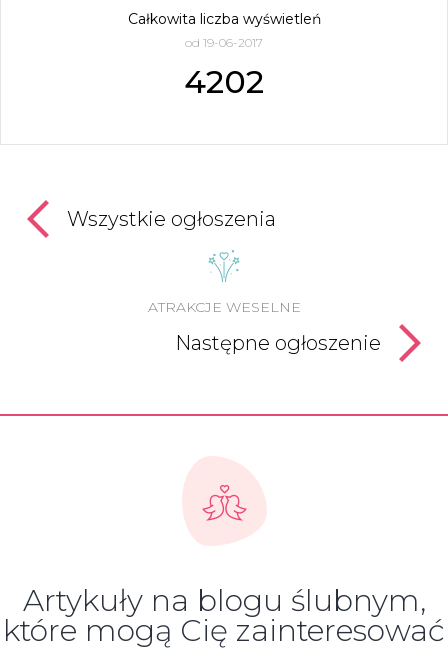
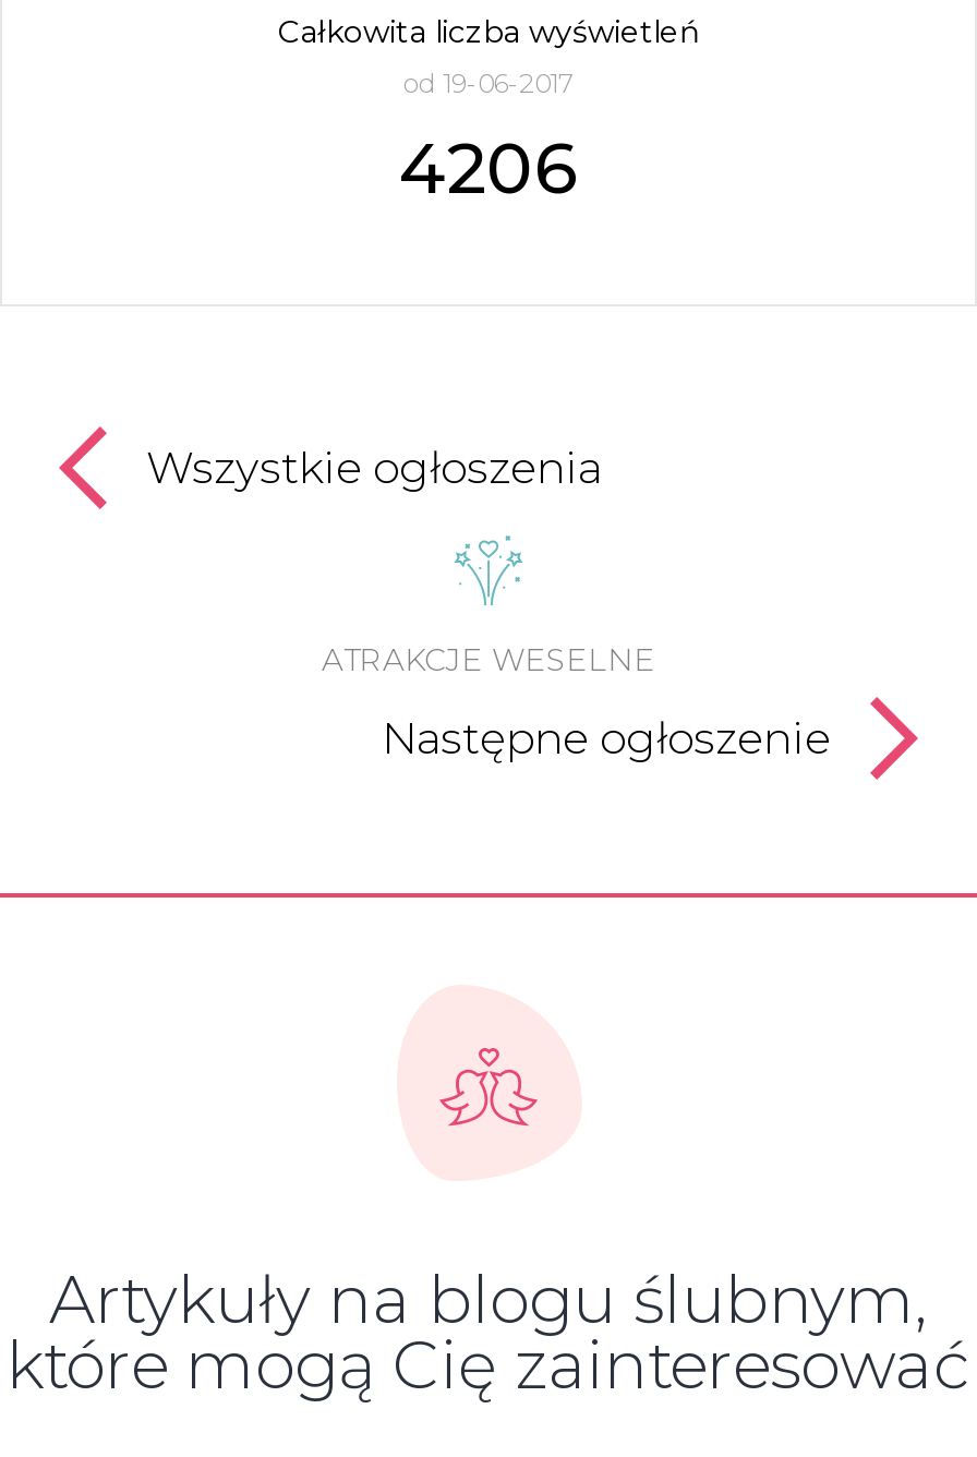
- 4202
+ 4206
